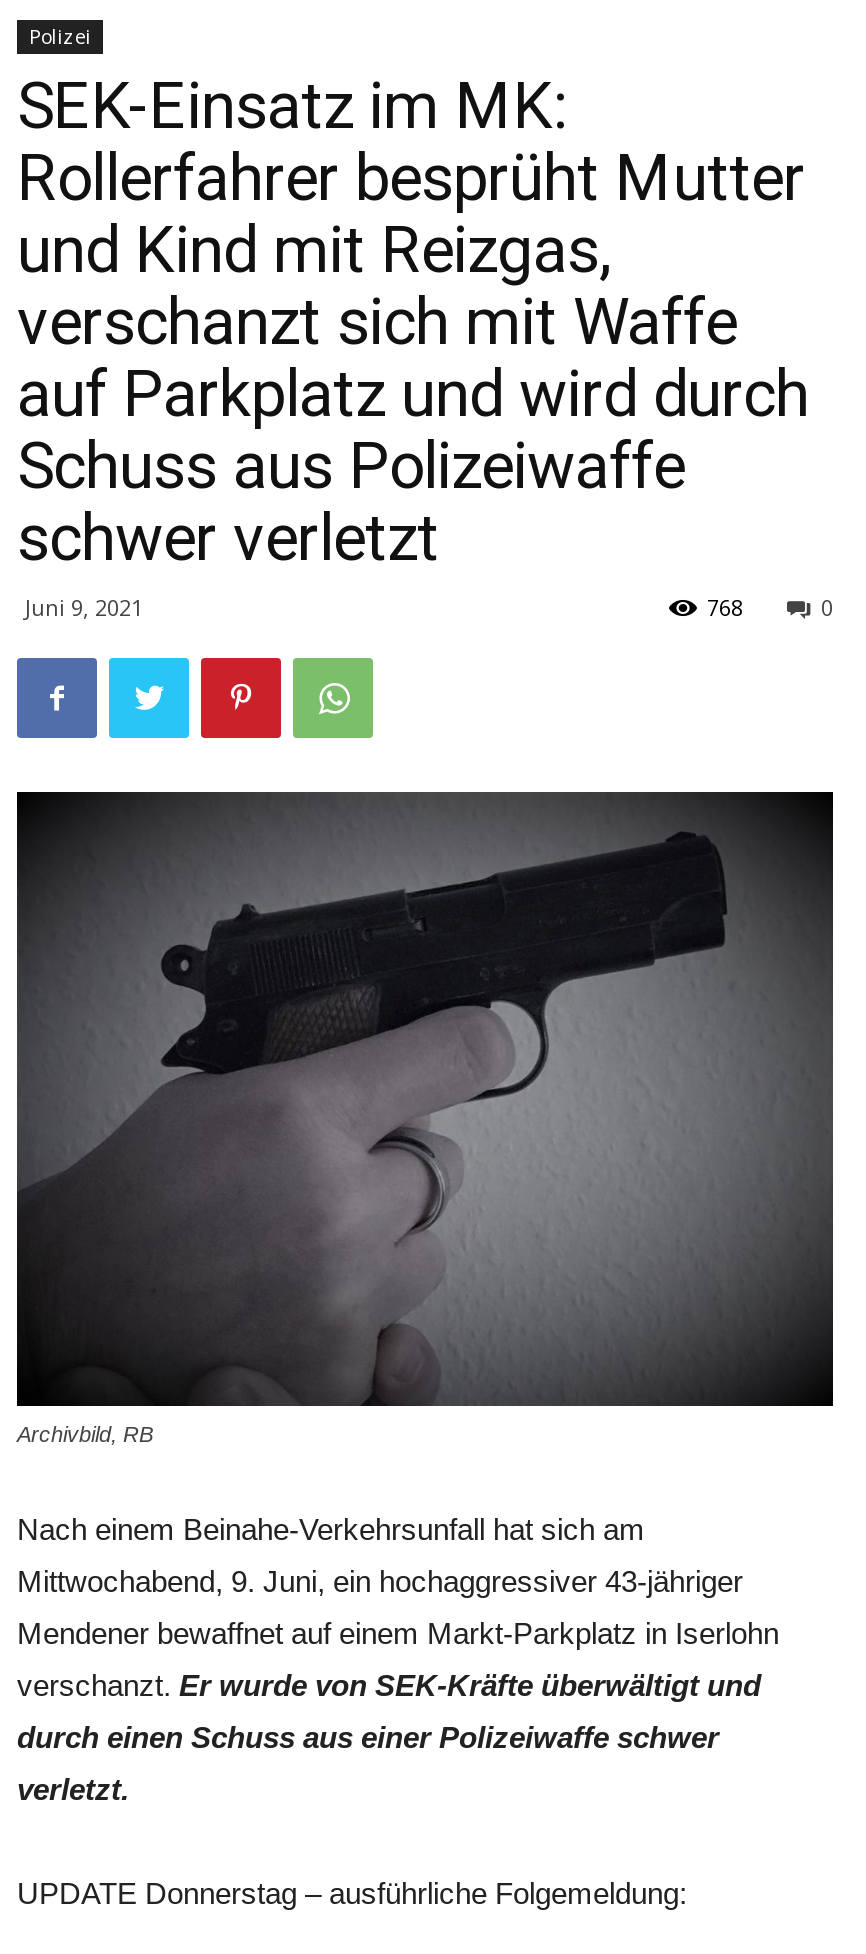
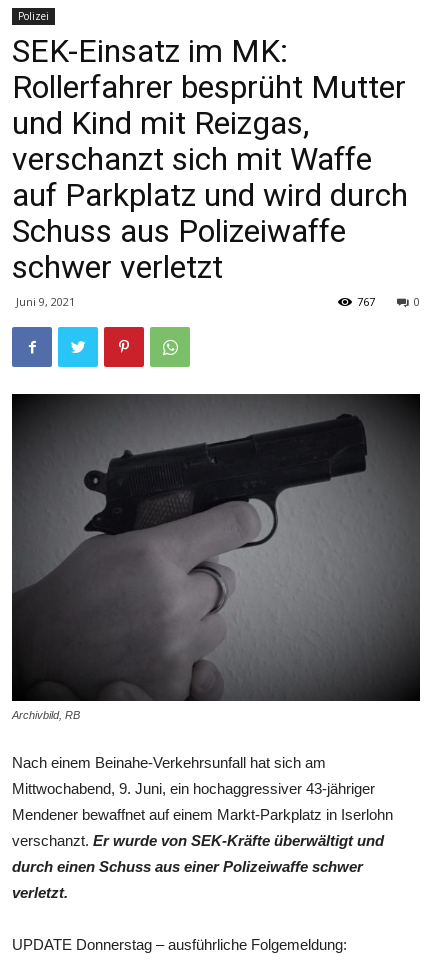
- 768
+ 767
